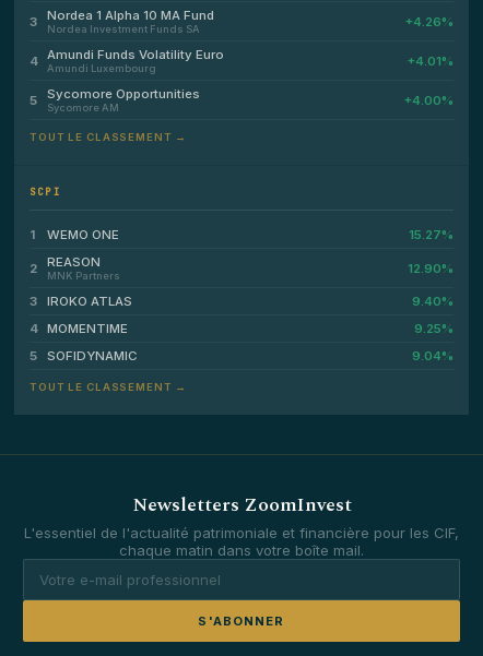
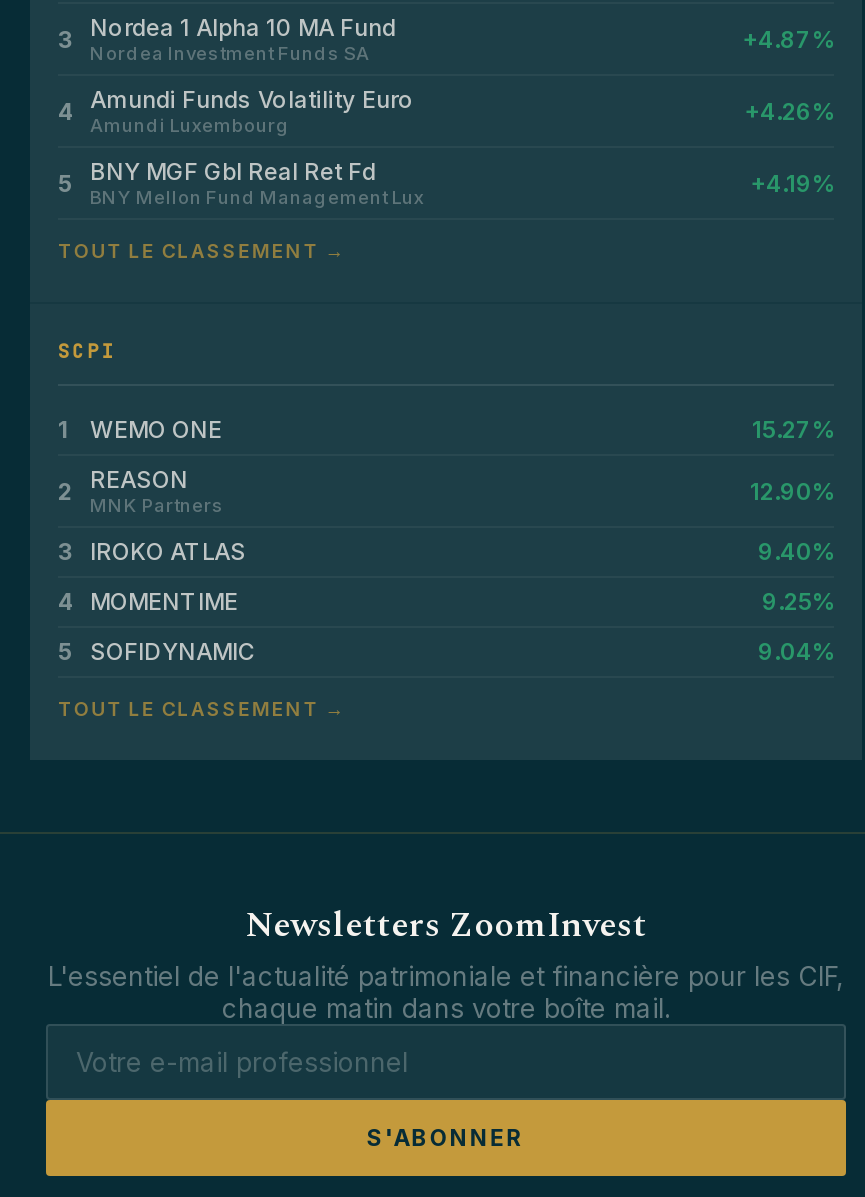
- +4.26%
+ +4.87%

- +4.01%
+ +4.26%

- Sycomore Opportunities
- Sycomore AM
- +4.00%
+ BNY MGF Gbl Real Ret Fd
+ BNY Mellon Fund Management Lux
+ +4.19%
